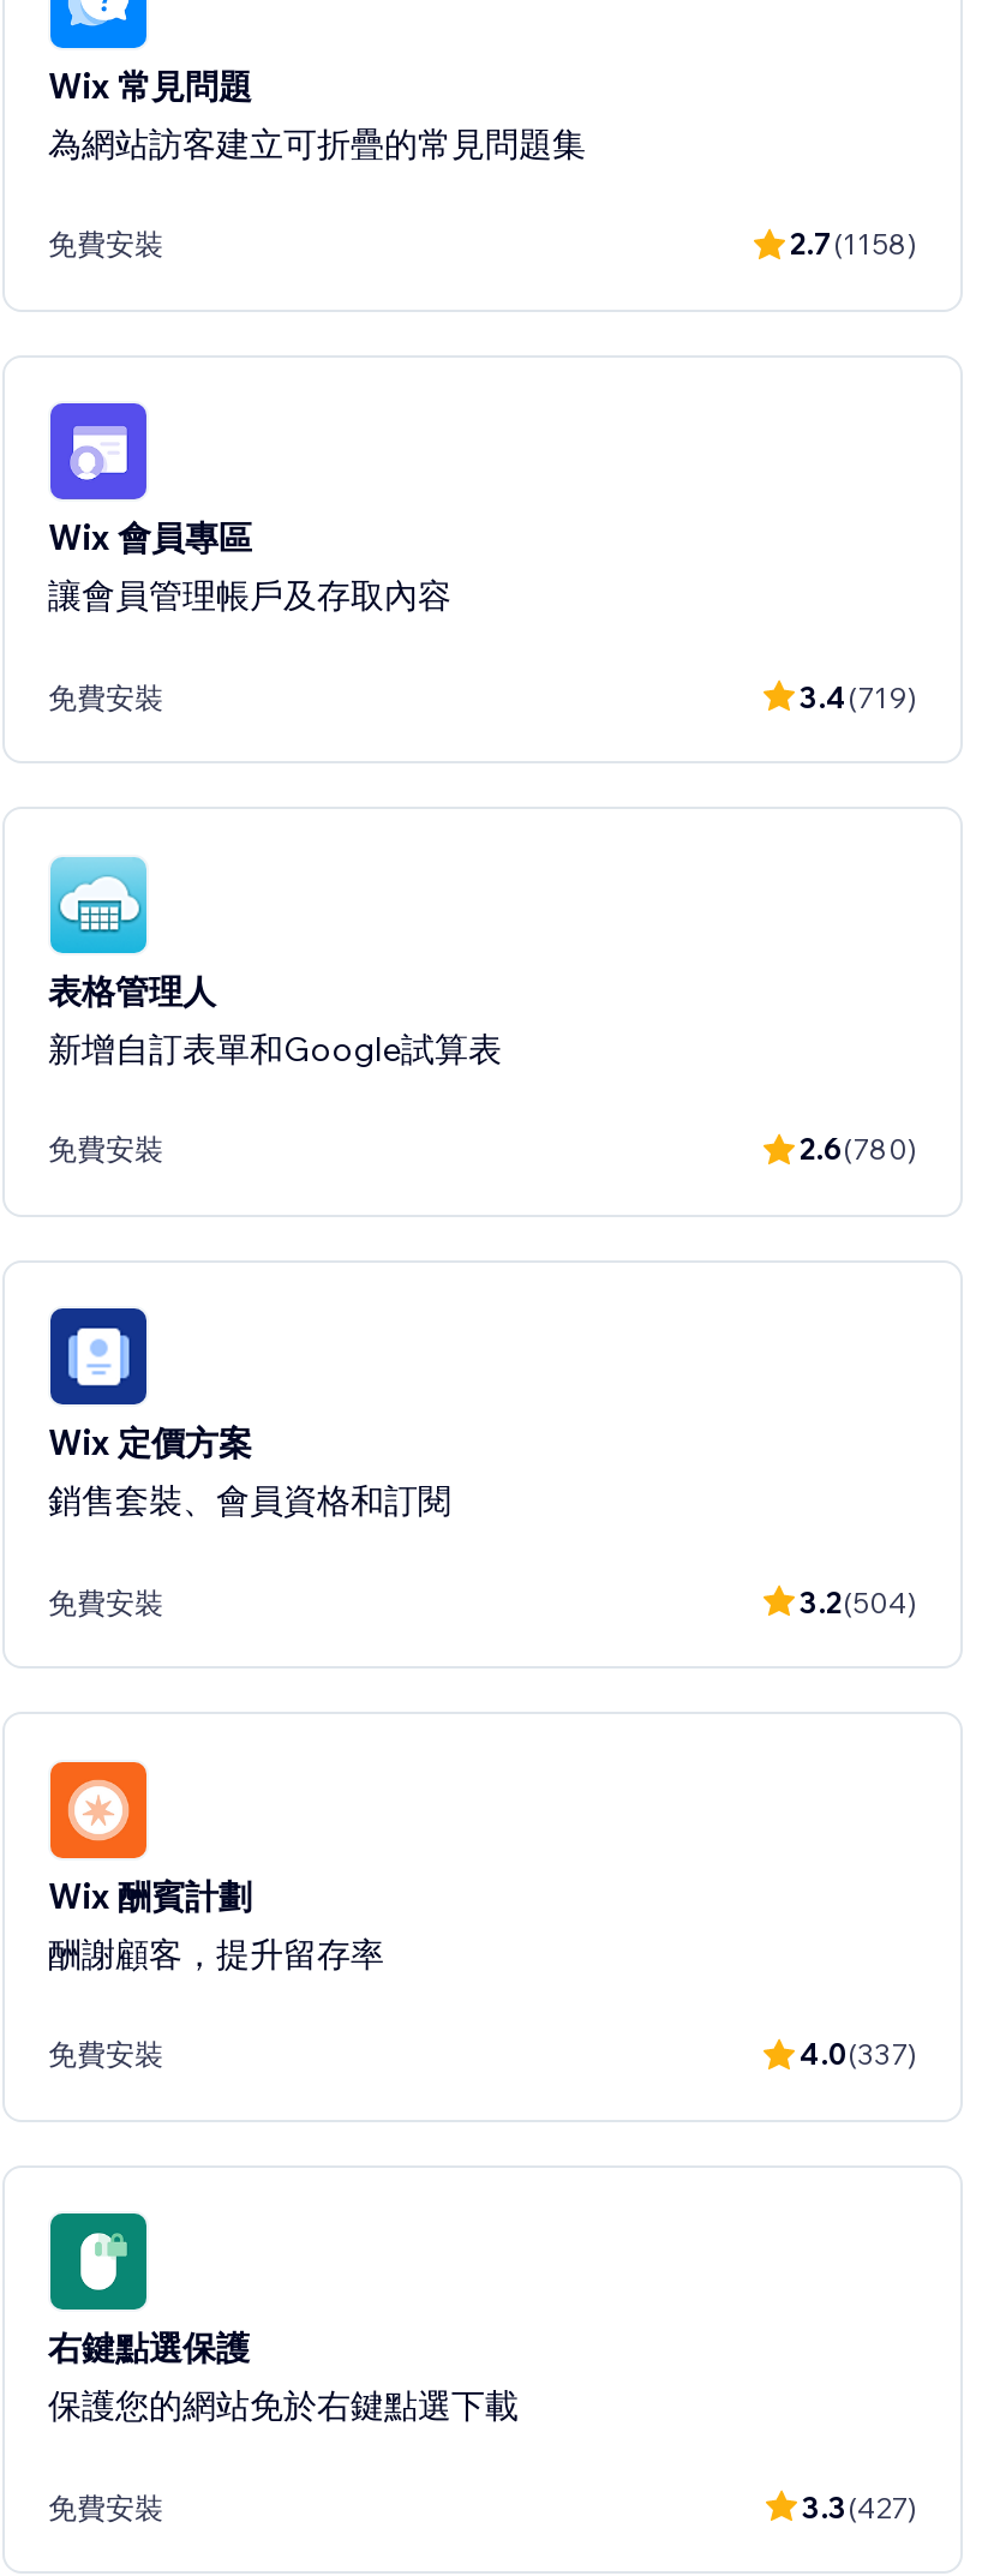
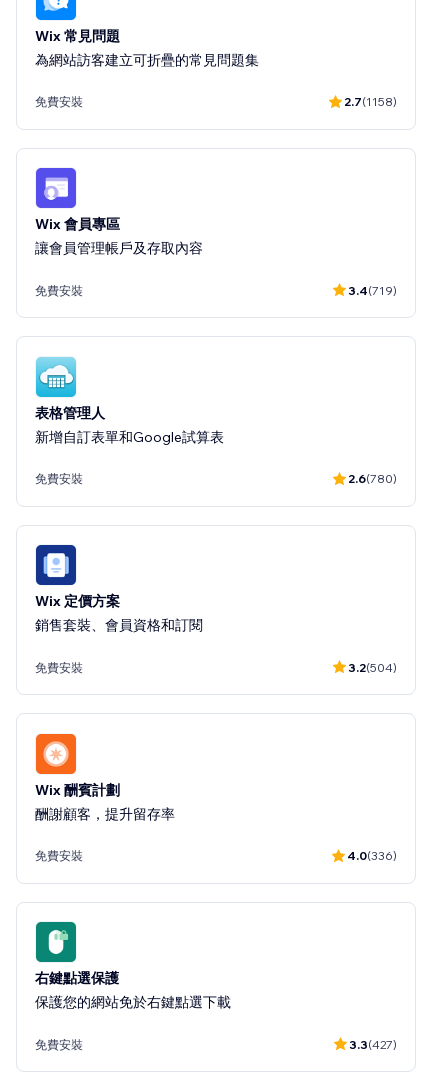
- 4.0(337)
+ 4.0(336)
